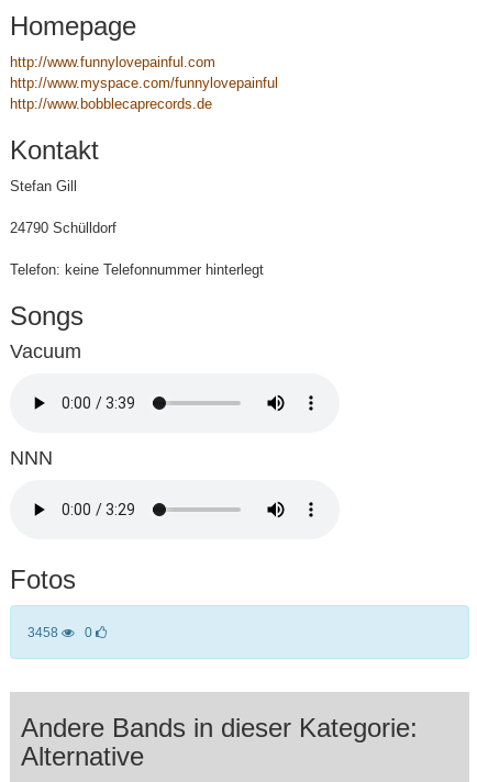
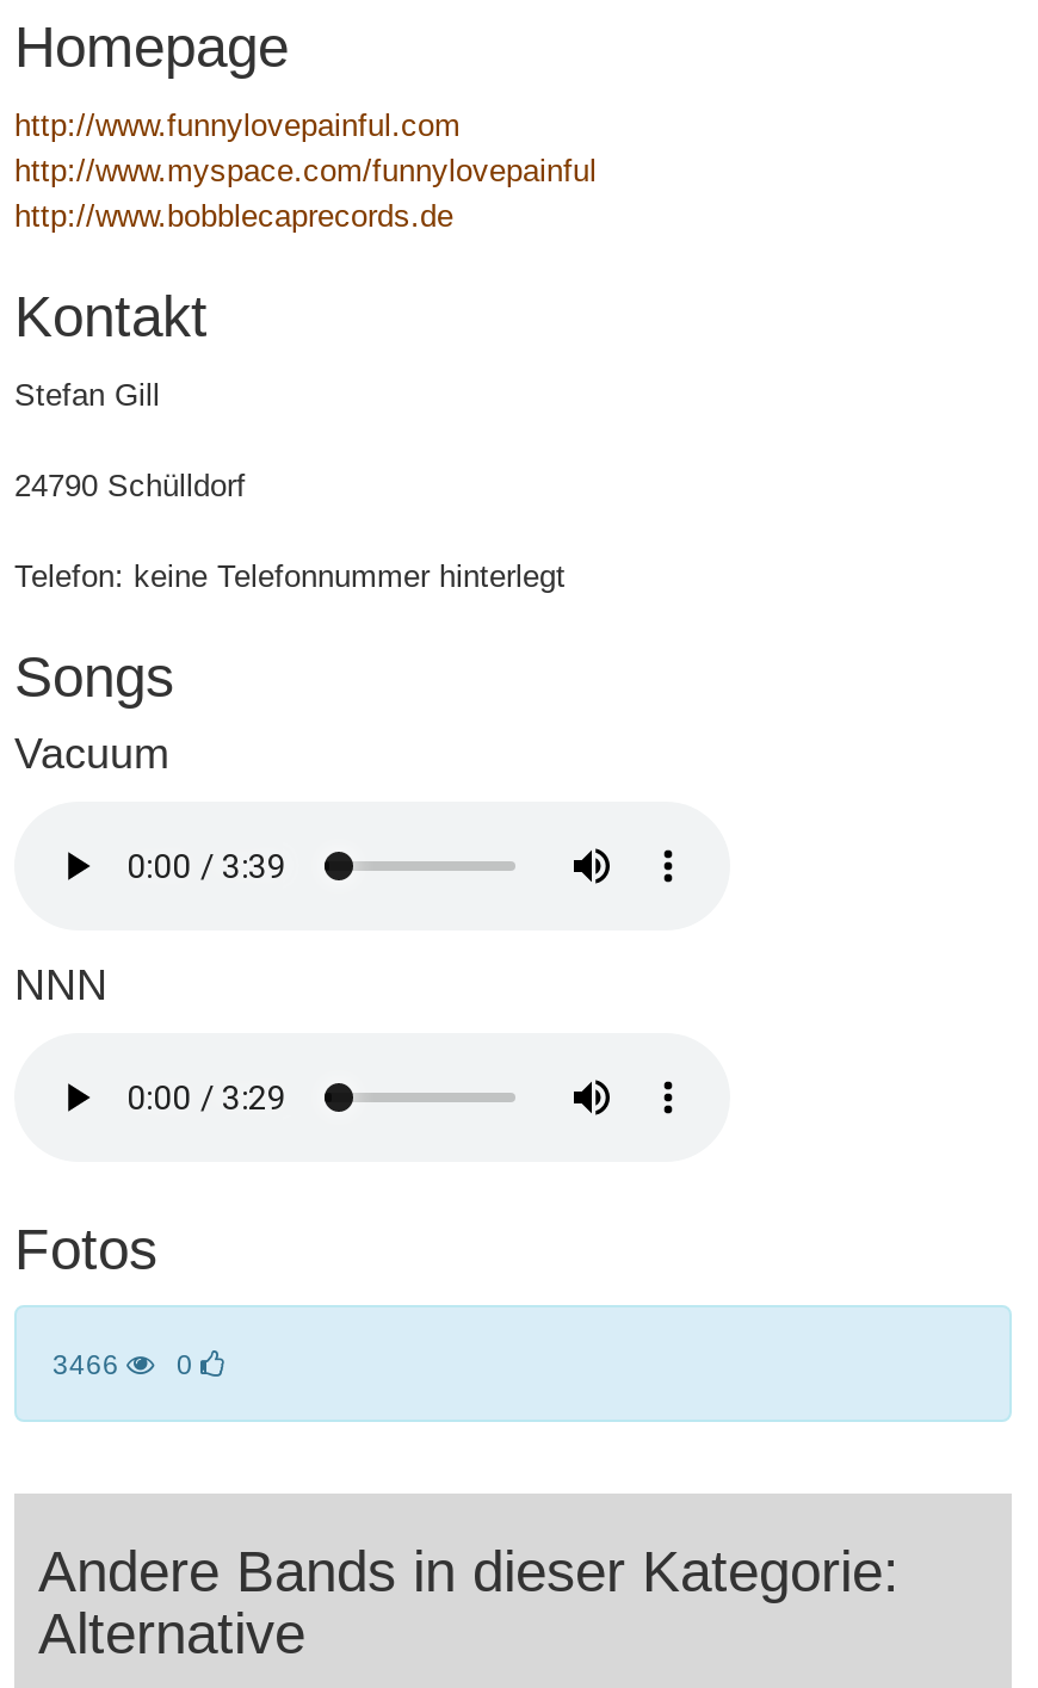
- 3458 0
+ 3466 0
